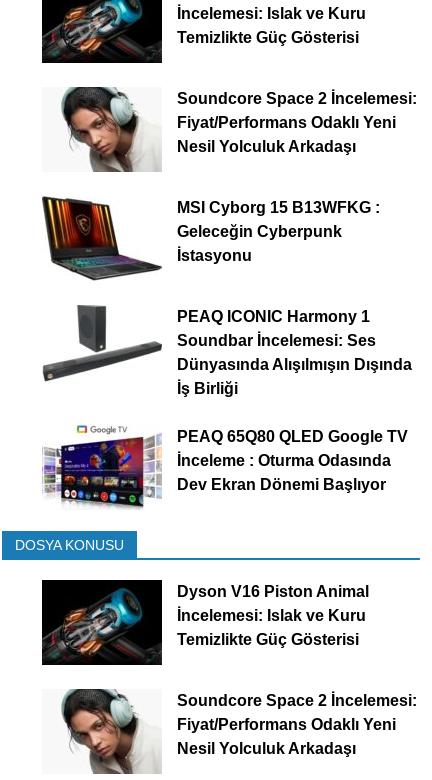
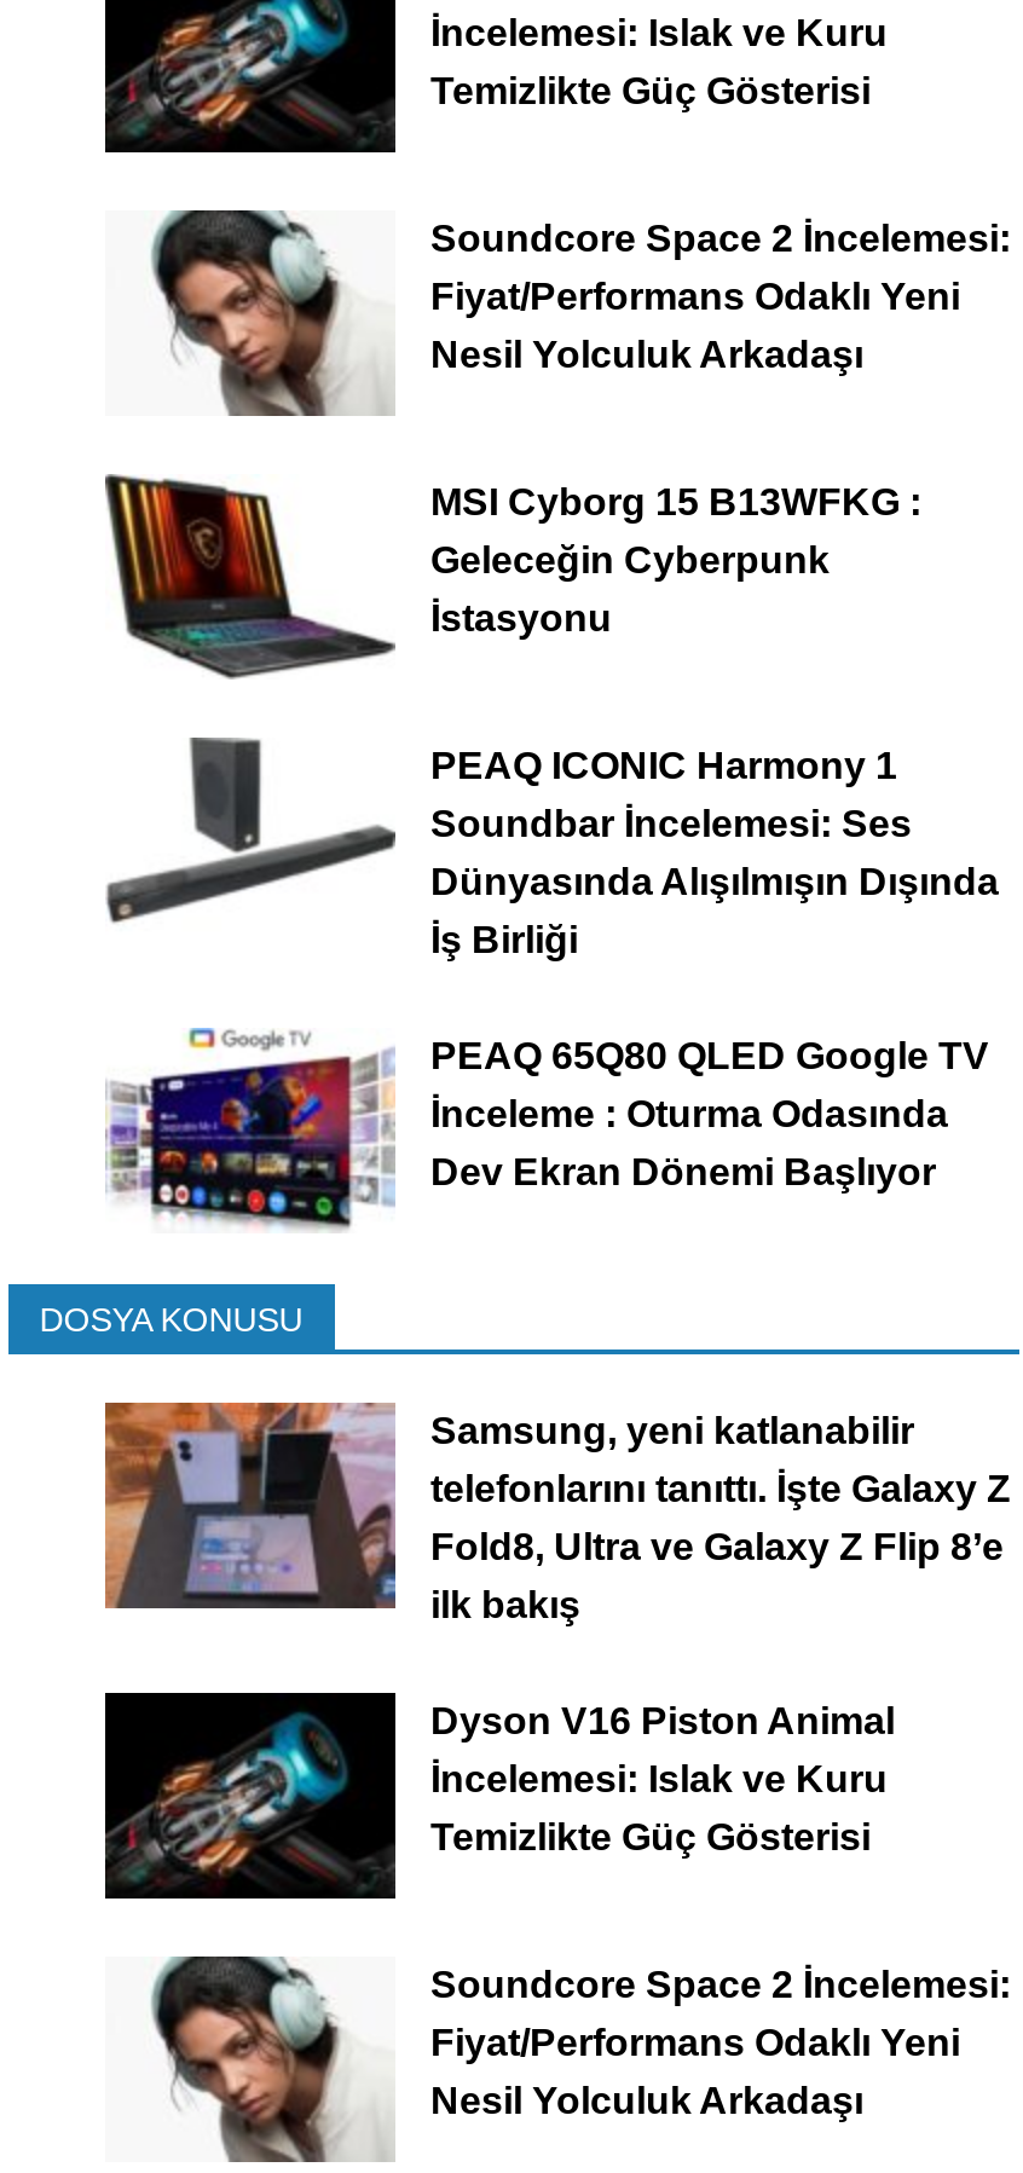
+ [image]
+ Samsung, yeni katlanabilir
+ telefonlarını tanıttı. İşte Galaxy Z
+ Fold8, Ultra ve Galaxy Z Flip 8’e
+ ilk bakış
